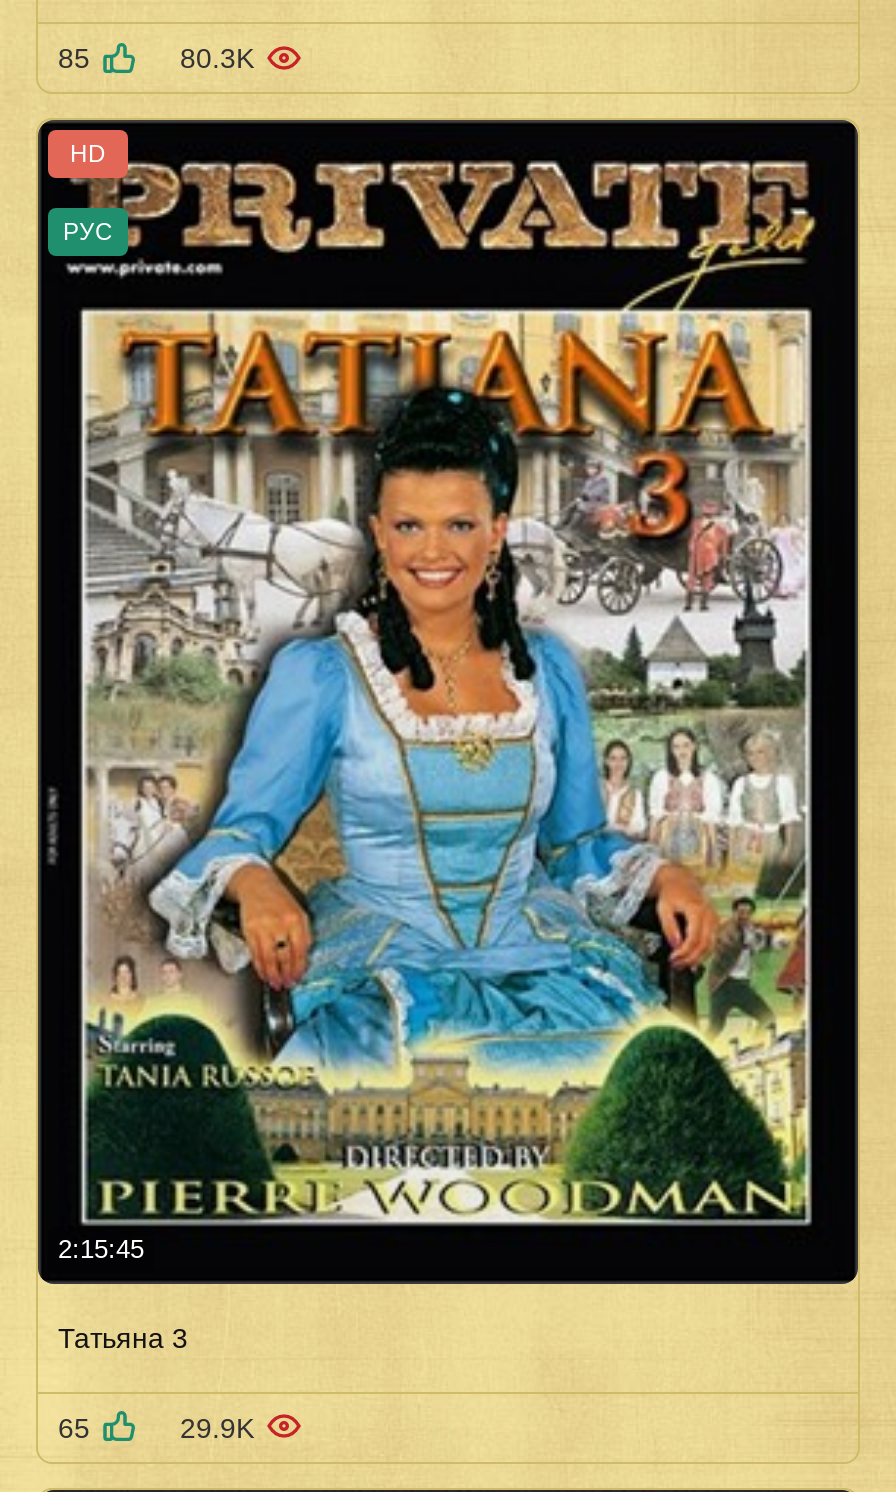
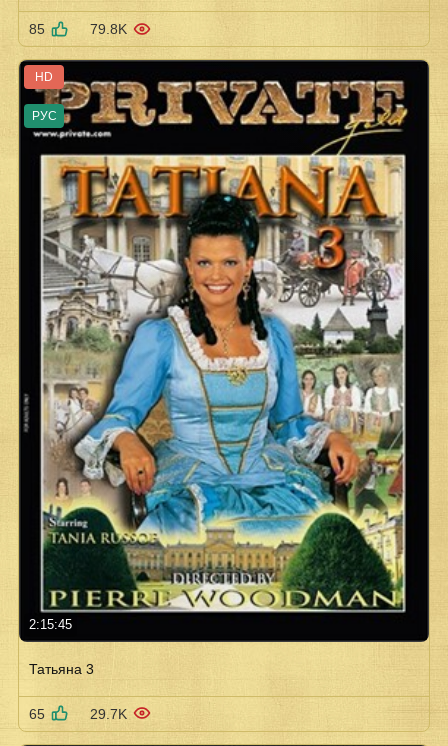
- 80.3K
+ 79.8K

- 29.9K
+ 29.7K
